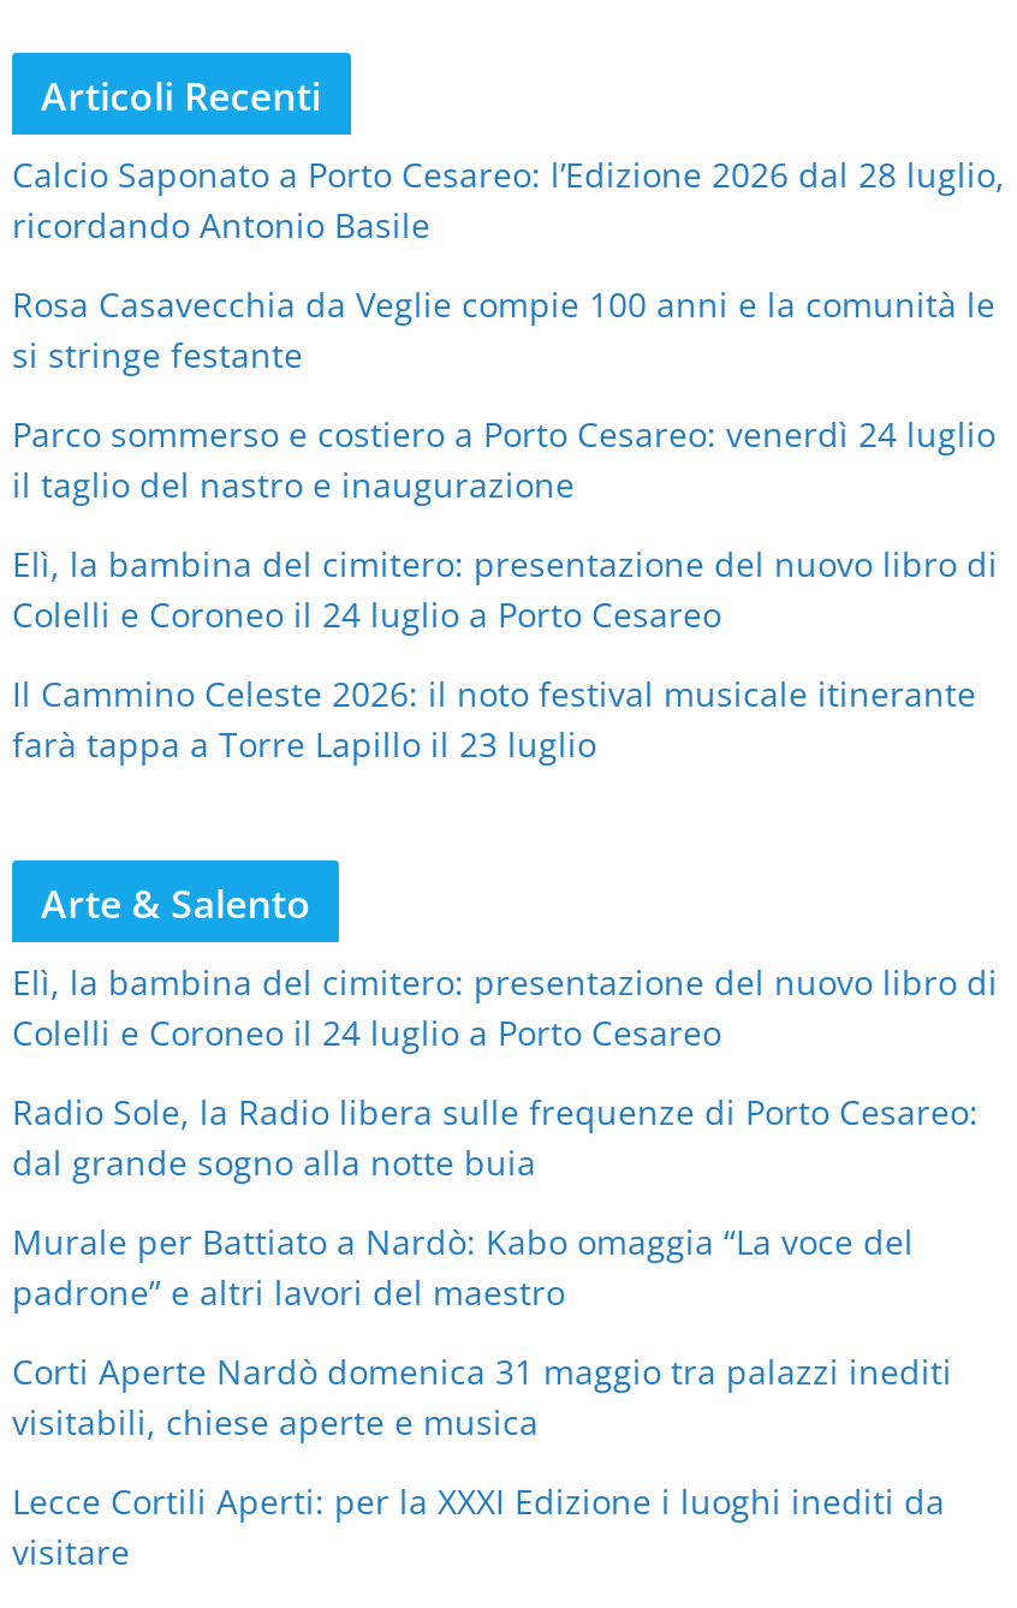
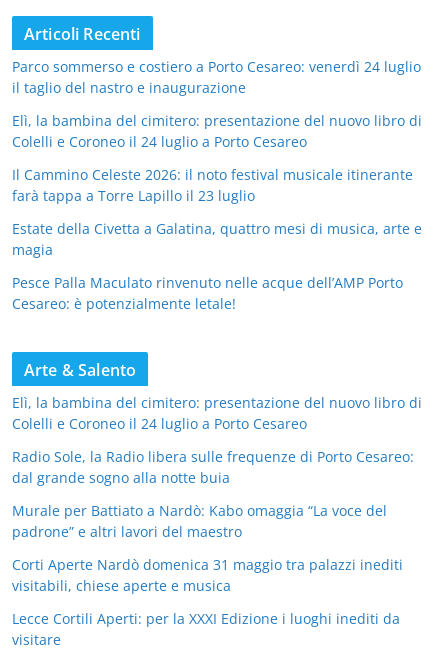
- Calcio Saponato a Porto Cesareo: l’Edizione 2026 dal 28 luglio,
- ricordando Antonio Basile
- Rosa Casavecchia da Veglie compie 100 anni e la comunità le
- si stringe festante

moved up: Parco sommerso e costiero a Porto Cesareo: venerdì 24 luglio | il taglio del nastro e inaugurazione | Elì, la bambina del cimitero: presentazione del nuovo libro di | Colelli e Coroneo il 24 luglio a Porto Cesareo | Il Cammino Celeste 2026: il noto festival musicale itinerante | farà tappa a Torre Lapillo il 23 luglio

+ Estate della Civetta a Galatina, quattro mesi di musica, arte e
+ magia
+ Pesce Palla Maculato rinvenuto nelle acque dell’AMP Porto
+ Cesareo: è potenzialmente letale!
